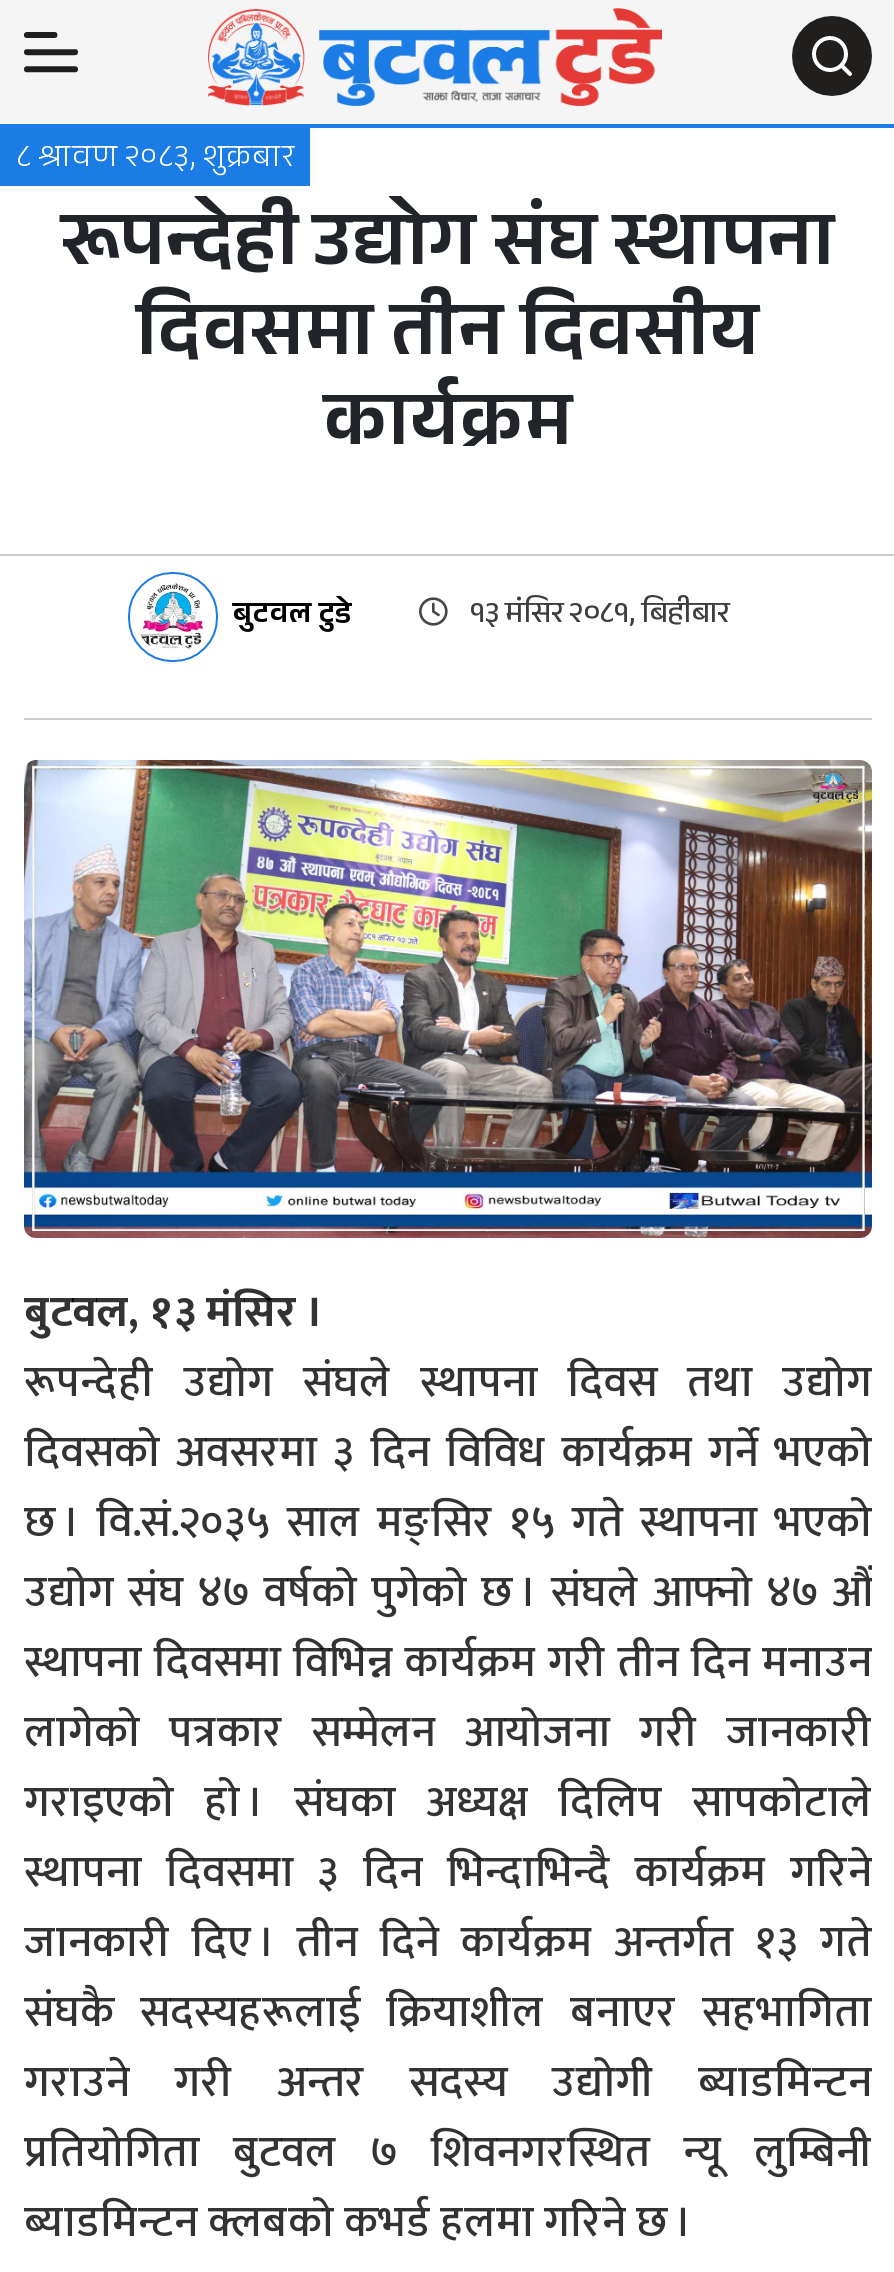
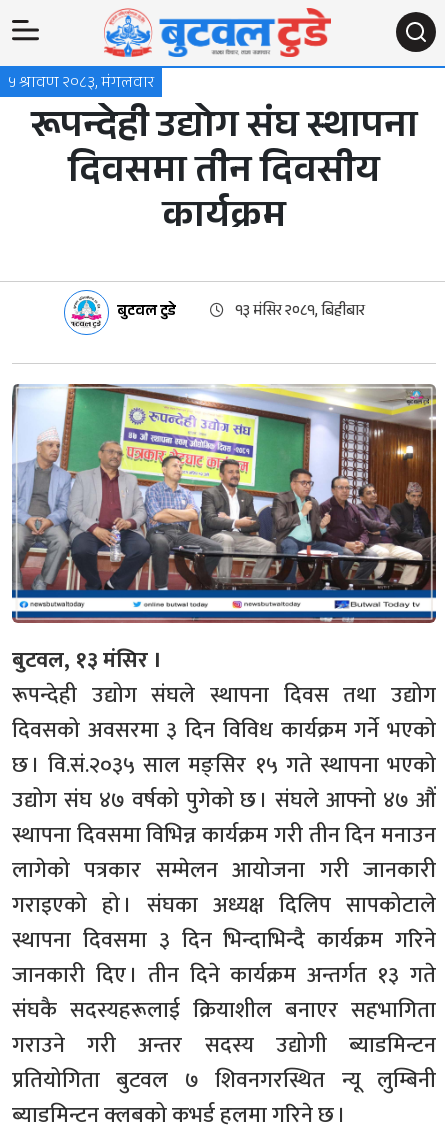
- ८ श्रावण २०८३, शुक्रबार
+ ५ श्रावण २०८३, मंगलवार
